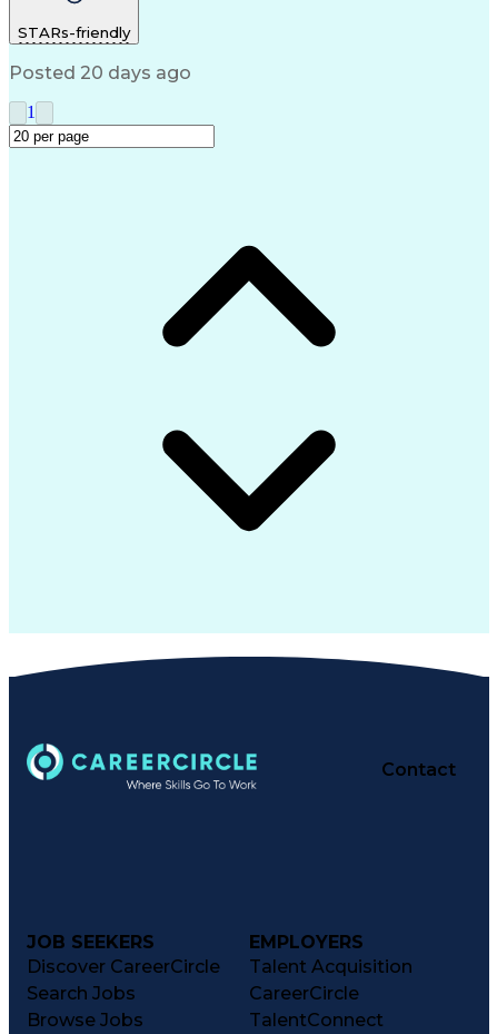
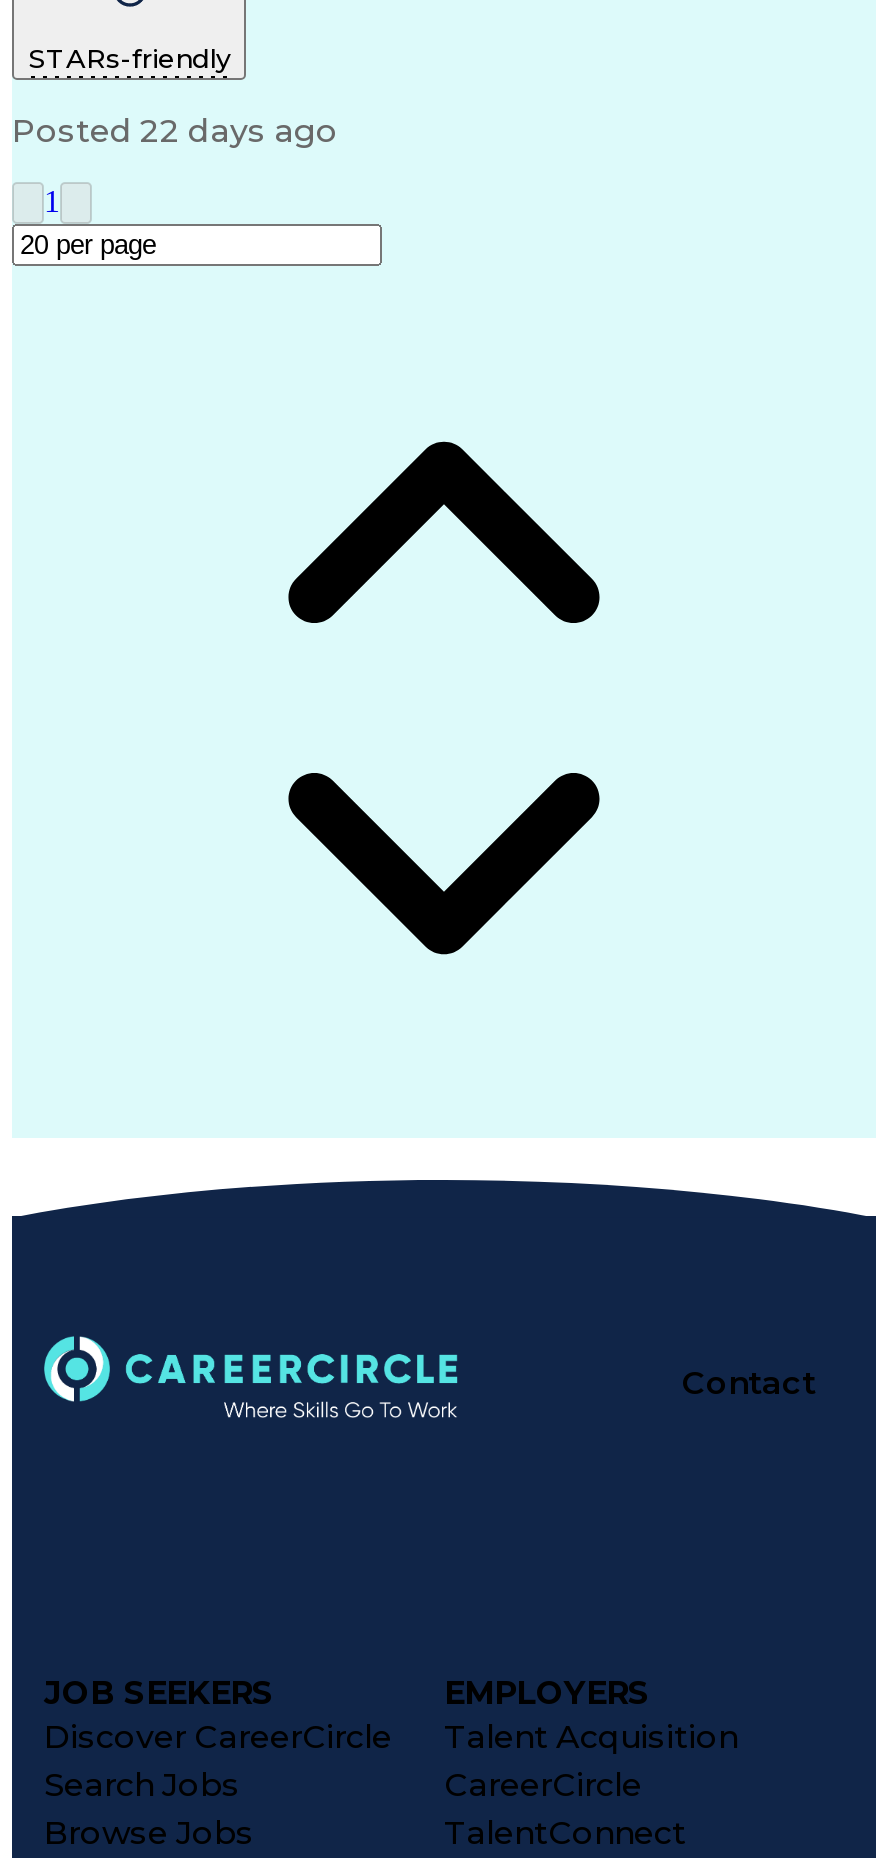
- Posted 20 days ago
+ Posted 22 days ago
